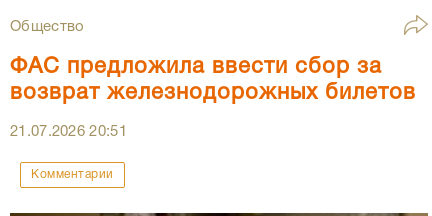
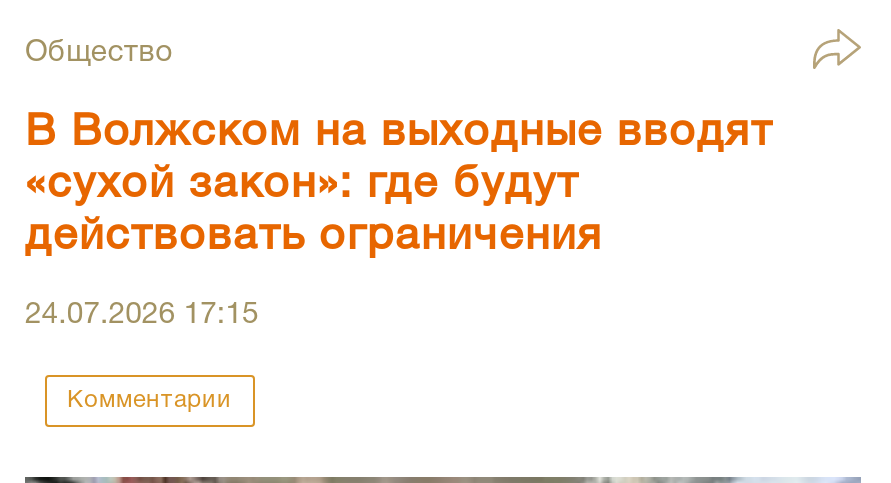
- ФАС предложила ввести сбор за
- возврат железнодорожных билетов
+ В Волжском на выходные вводят
+ «сухой закон»: где будут
+ действовать ограничения

- 21.07.2026 20:51
+ 24.07.2026 17:15
